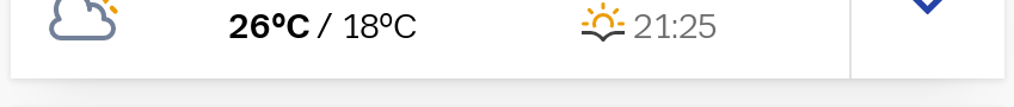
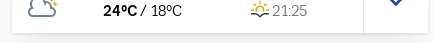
- 26°C / 18°C
+ 24°C / 18°C
